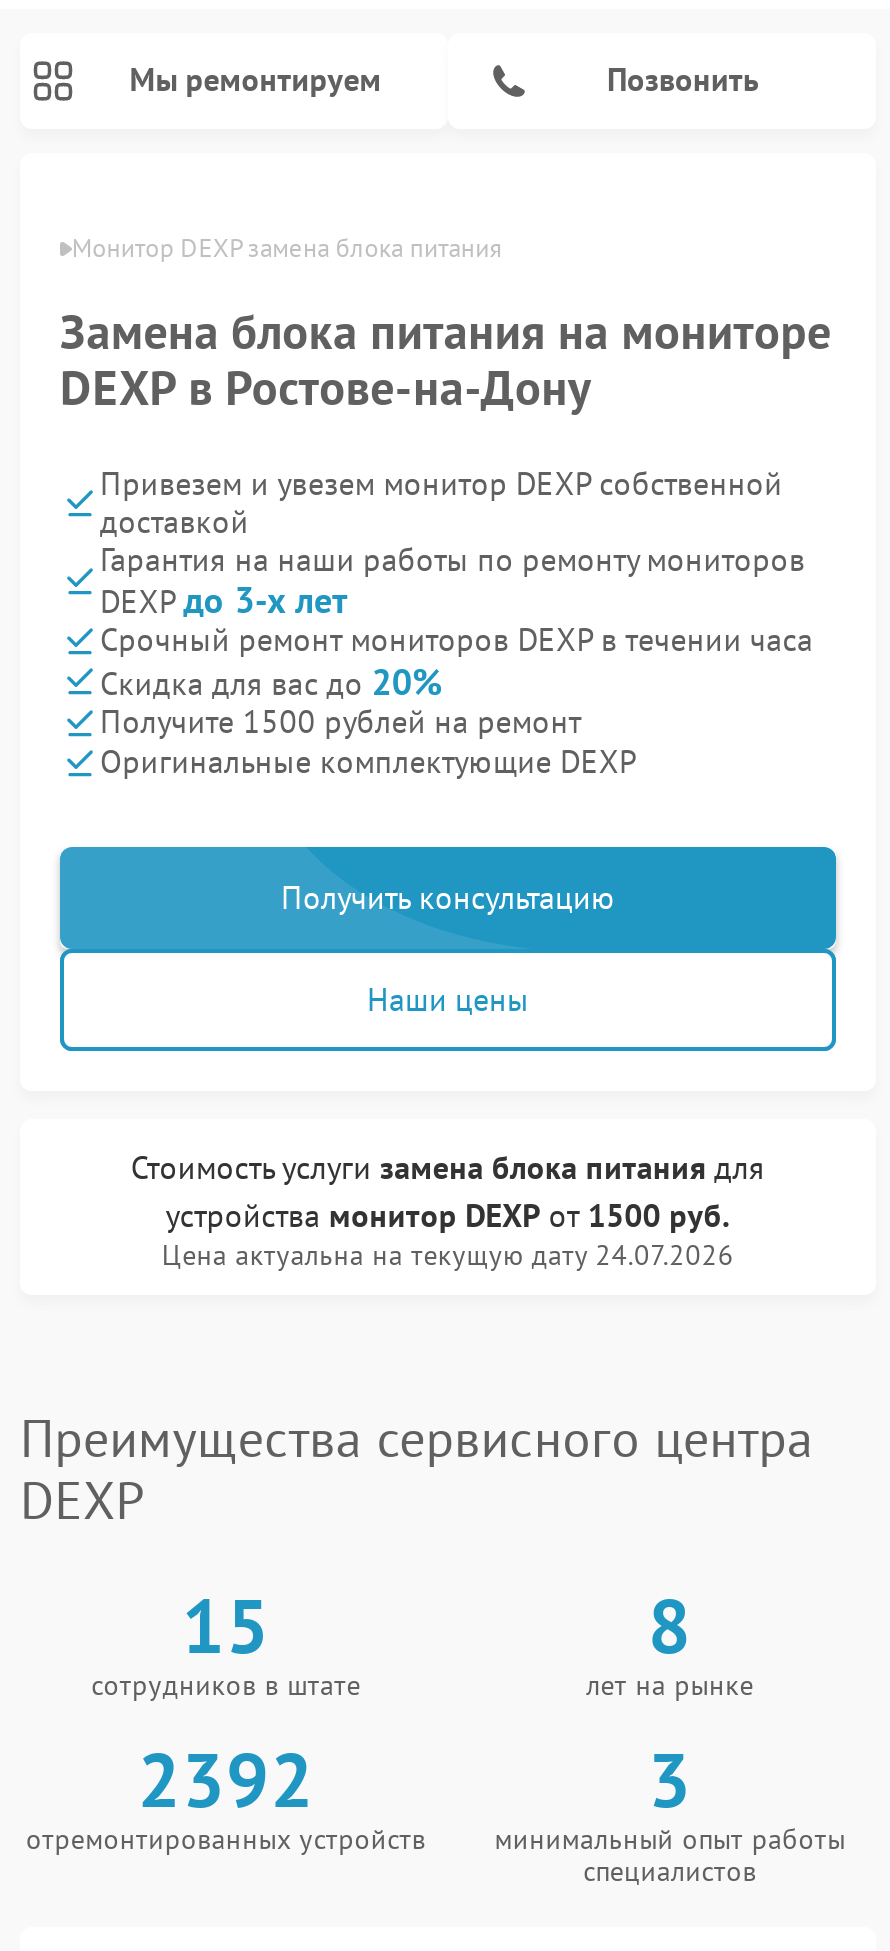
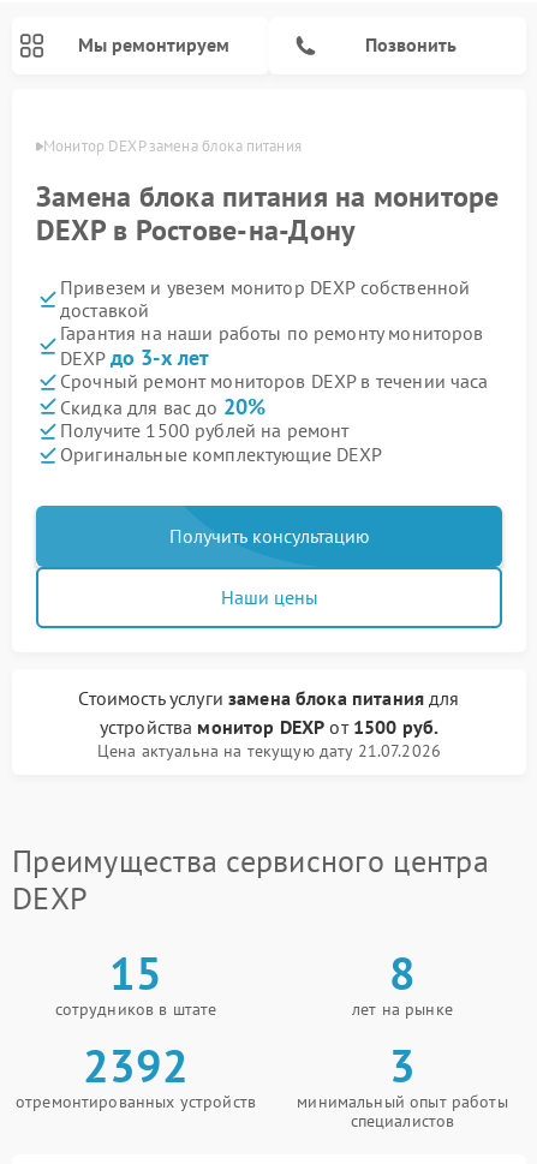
- Цена актуальна на текущую дату 24.07.2026
+ Цена актуальна на текущую дату 21.07.2026
